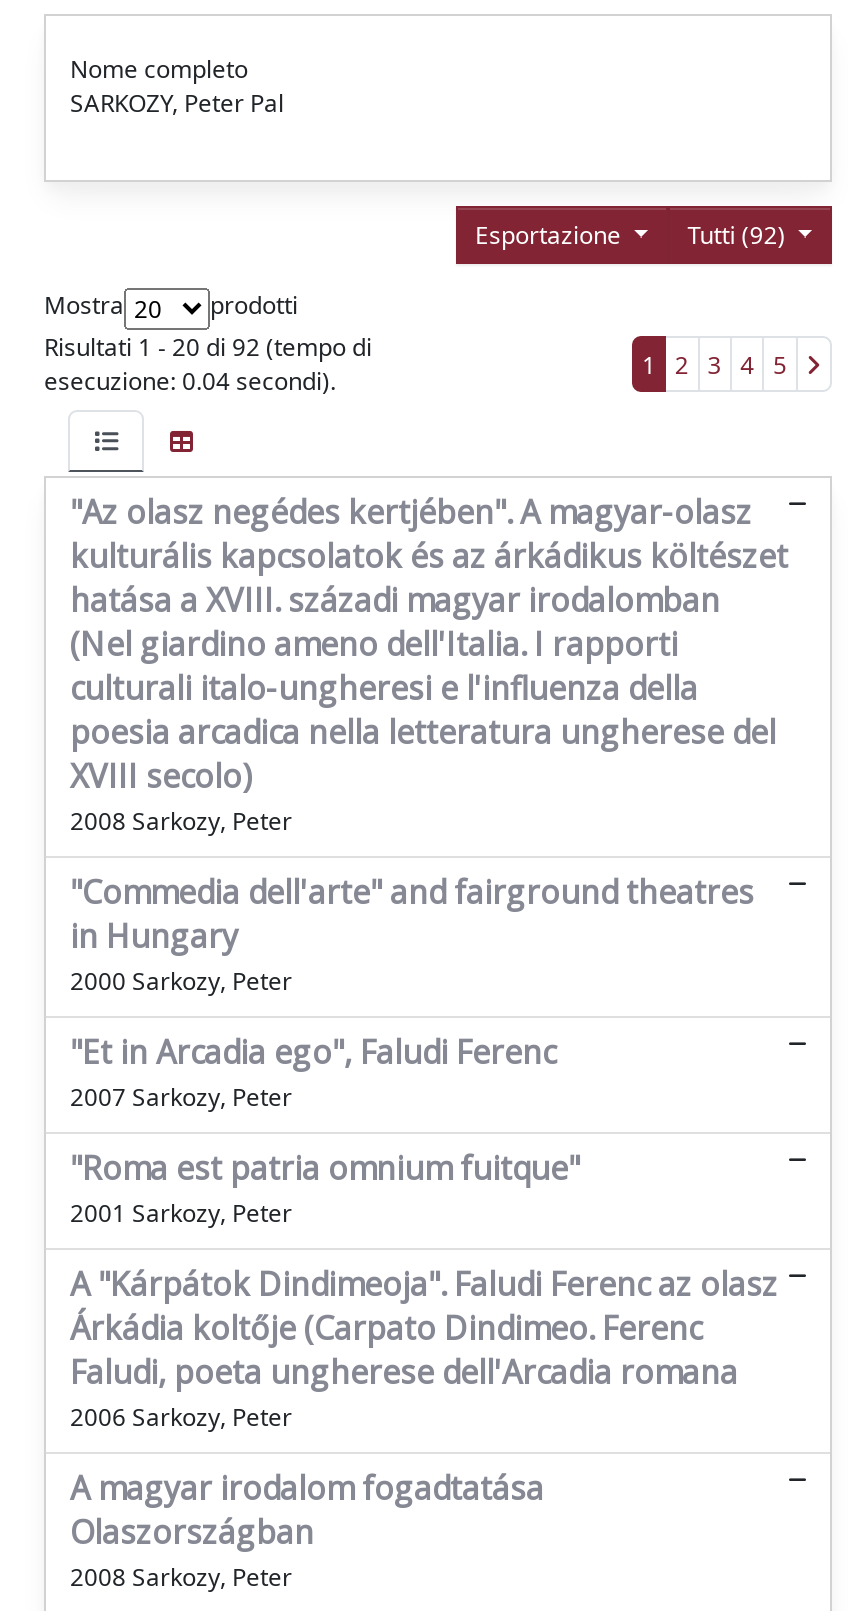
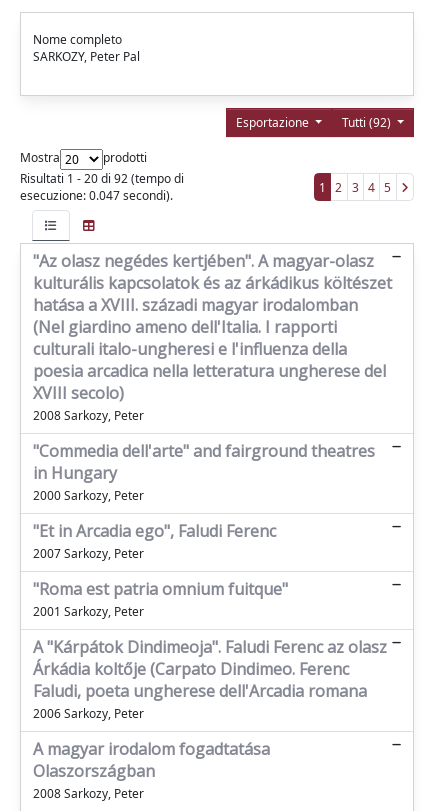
- esecuzione: 0.04 secondi).
+ esecuzione: 0.047 secondi).
